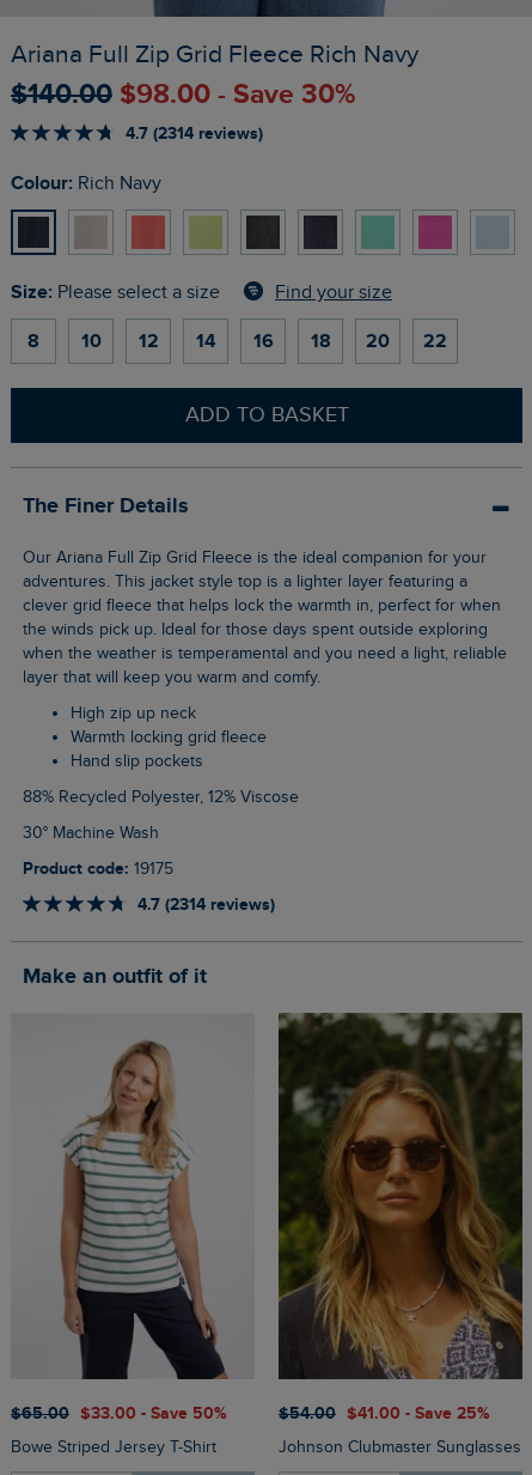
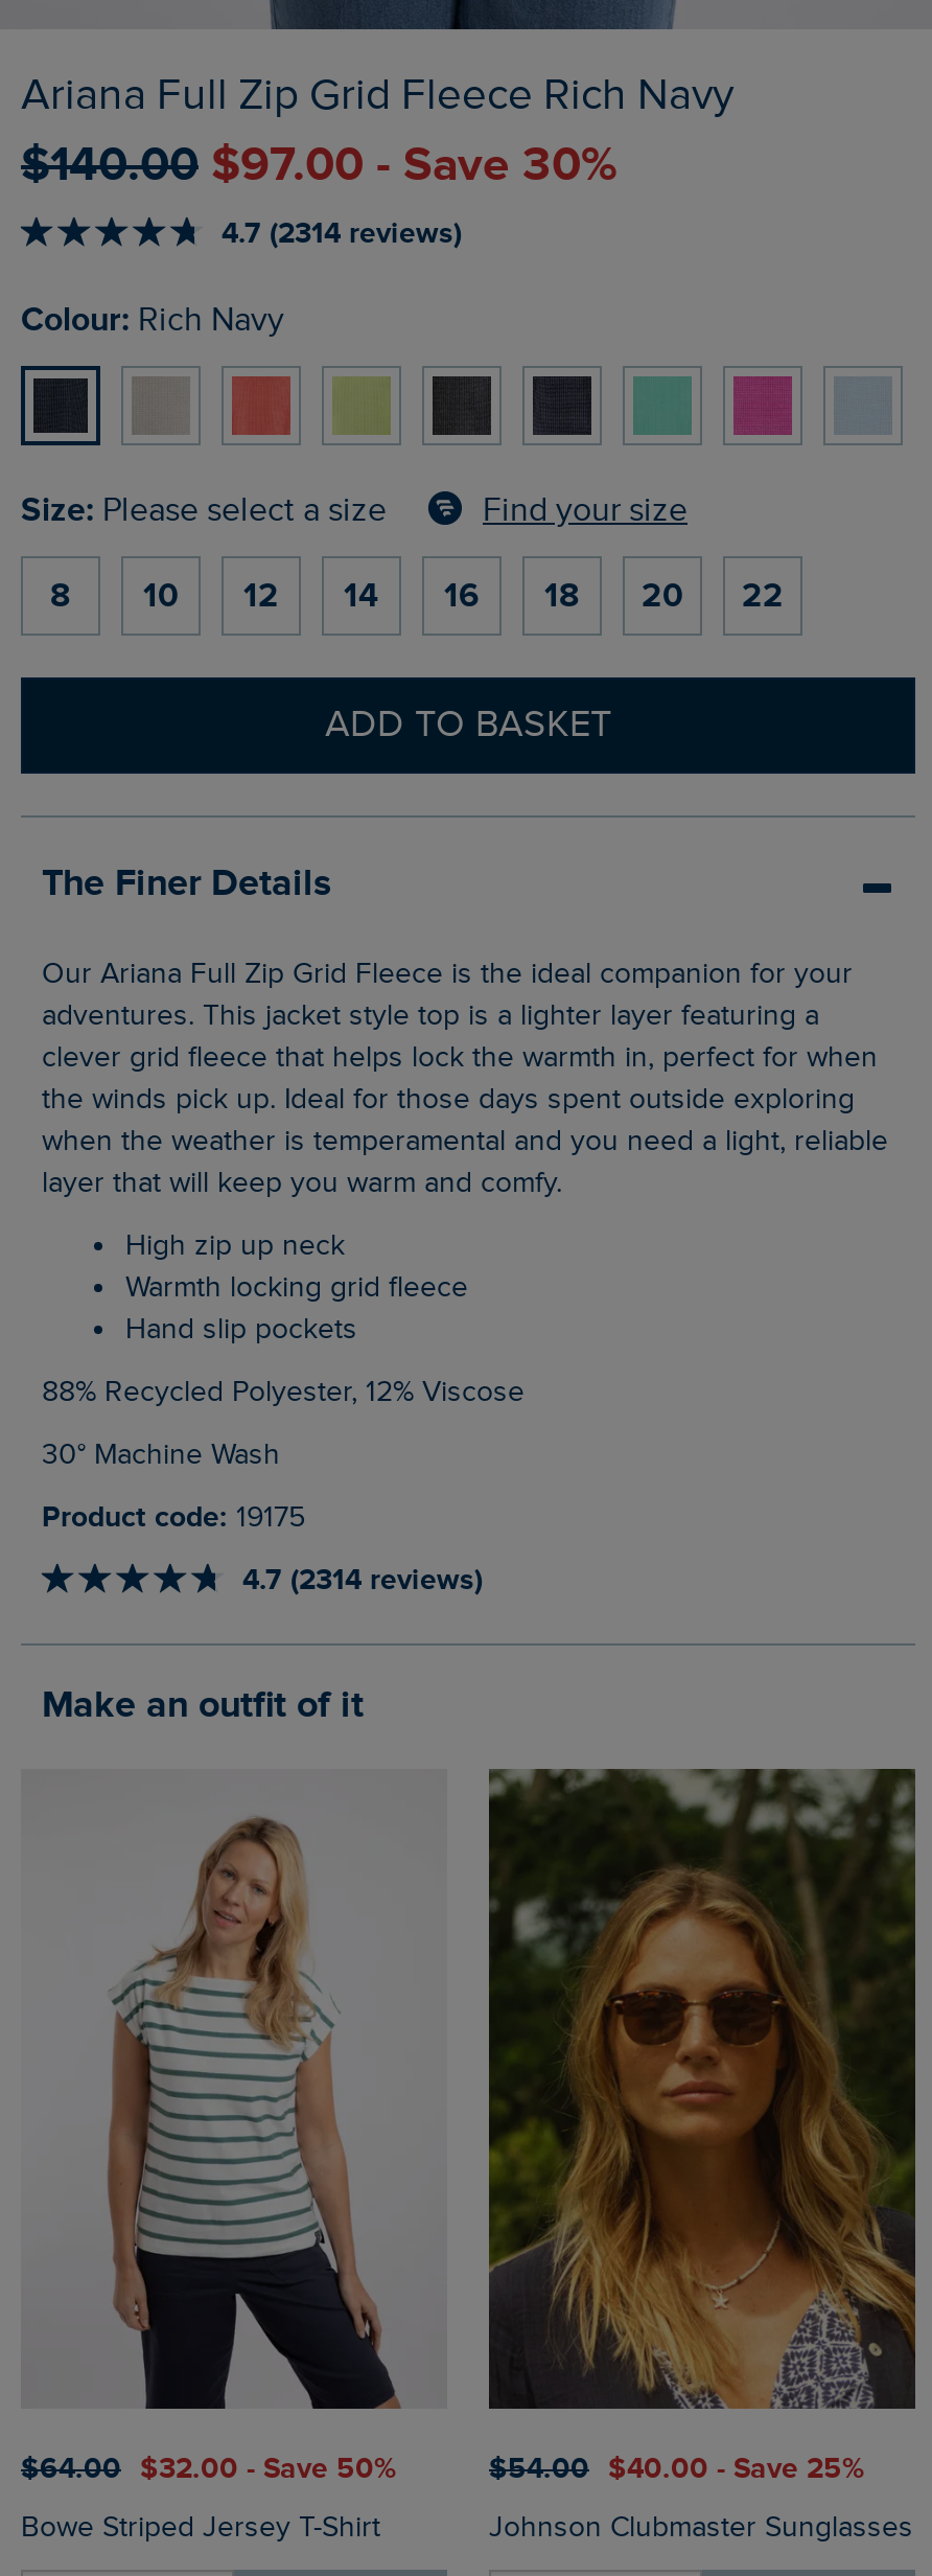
- $‌140.00 $‌98.00 - Save 30%
+ $‌140.00 $‌97.00 - Save 30%

- $‌65.00 $‌33.00 - Save 50%
+ $‌64.00 $‌32.00 - Save 50%

- $‌54.00 $‌41.00 - Save 25%
+ $‌54.00 $‌40.00 - Save 25%
